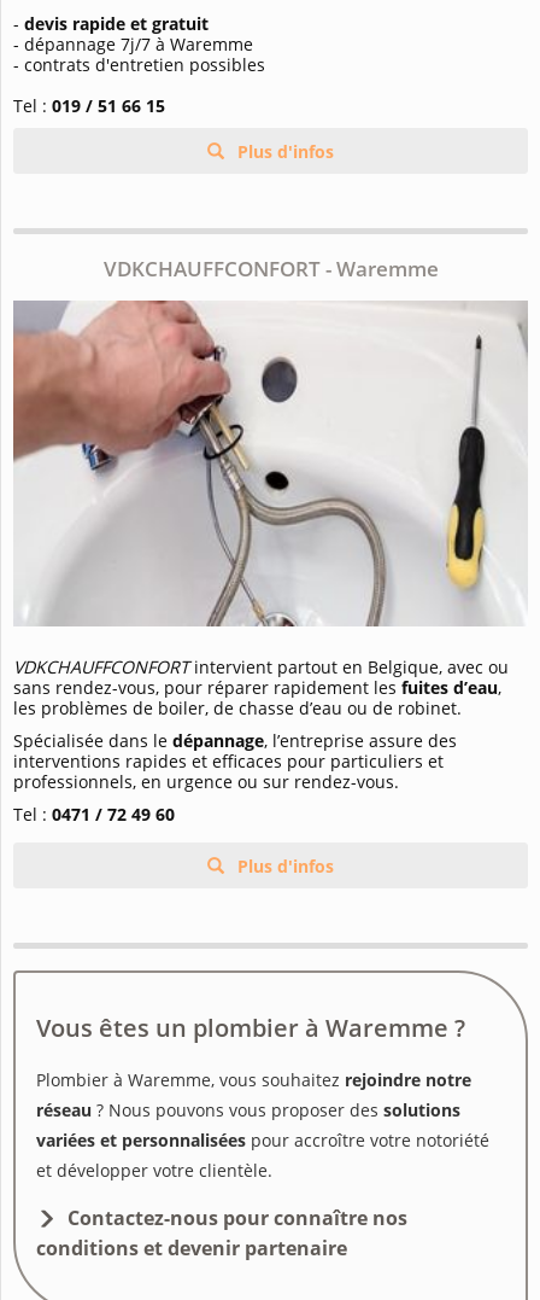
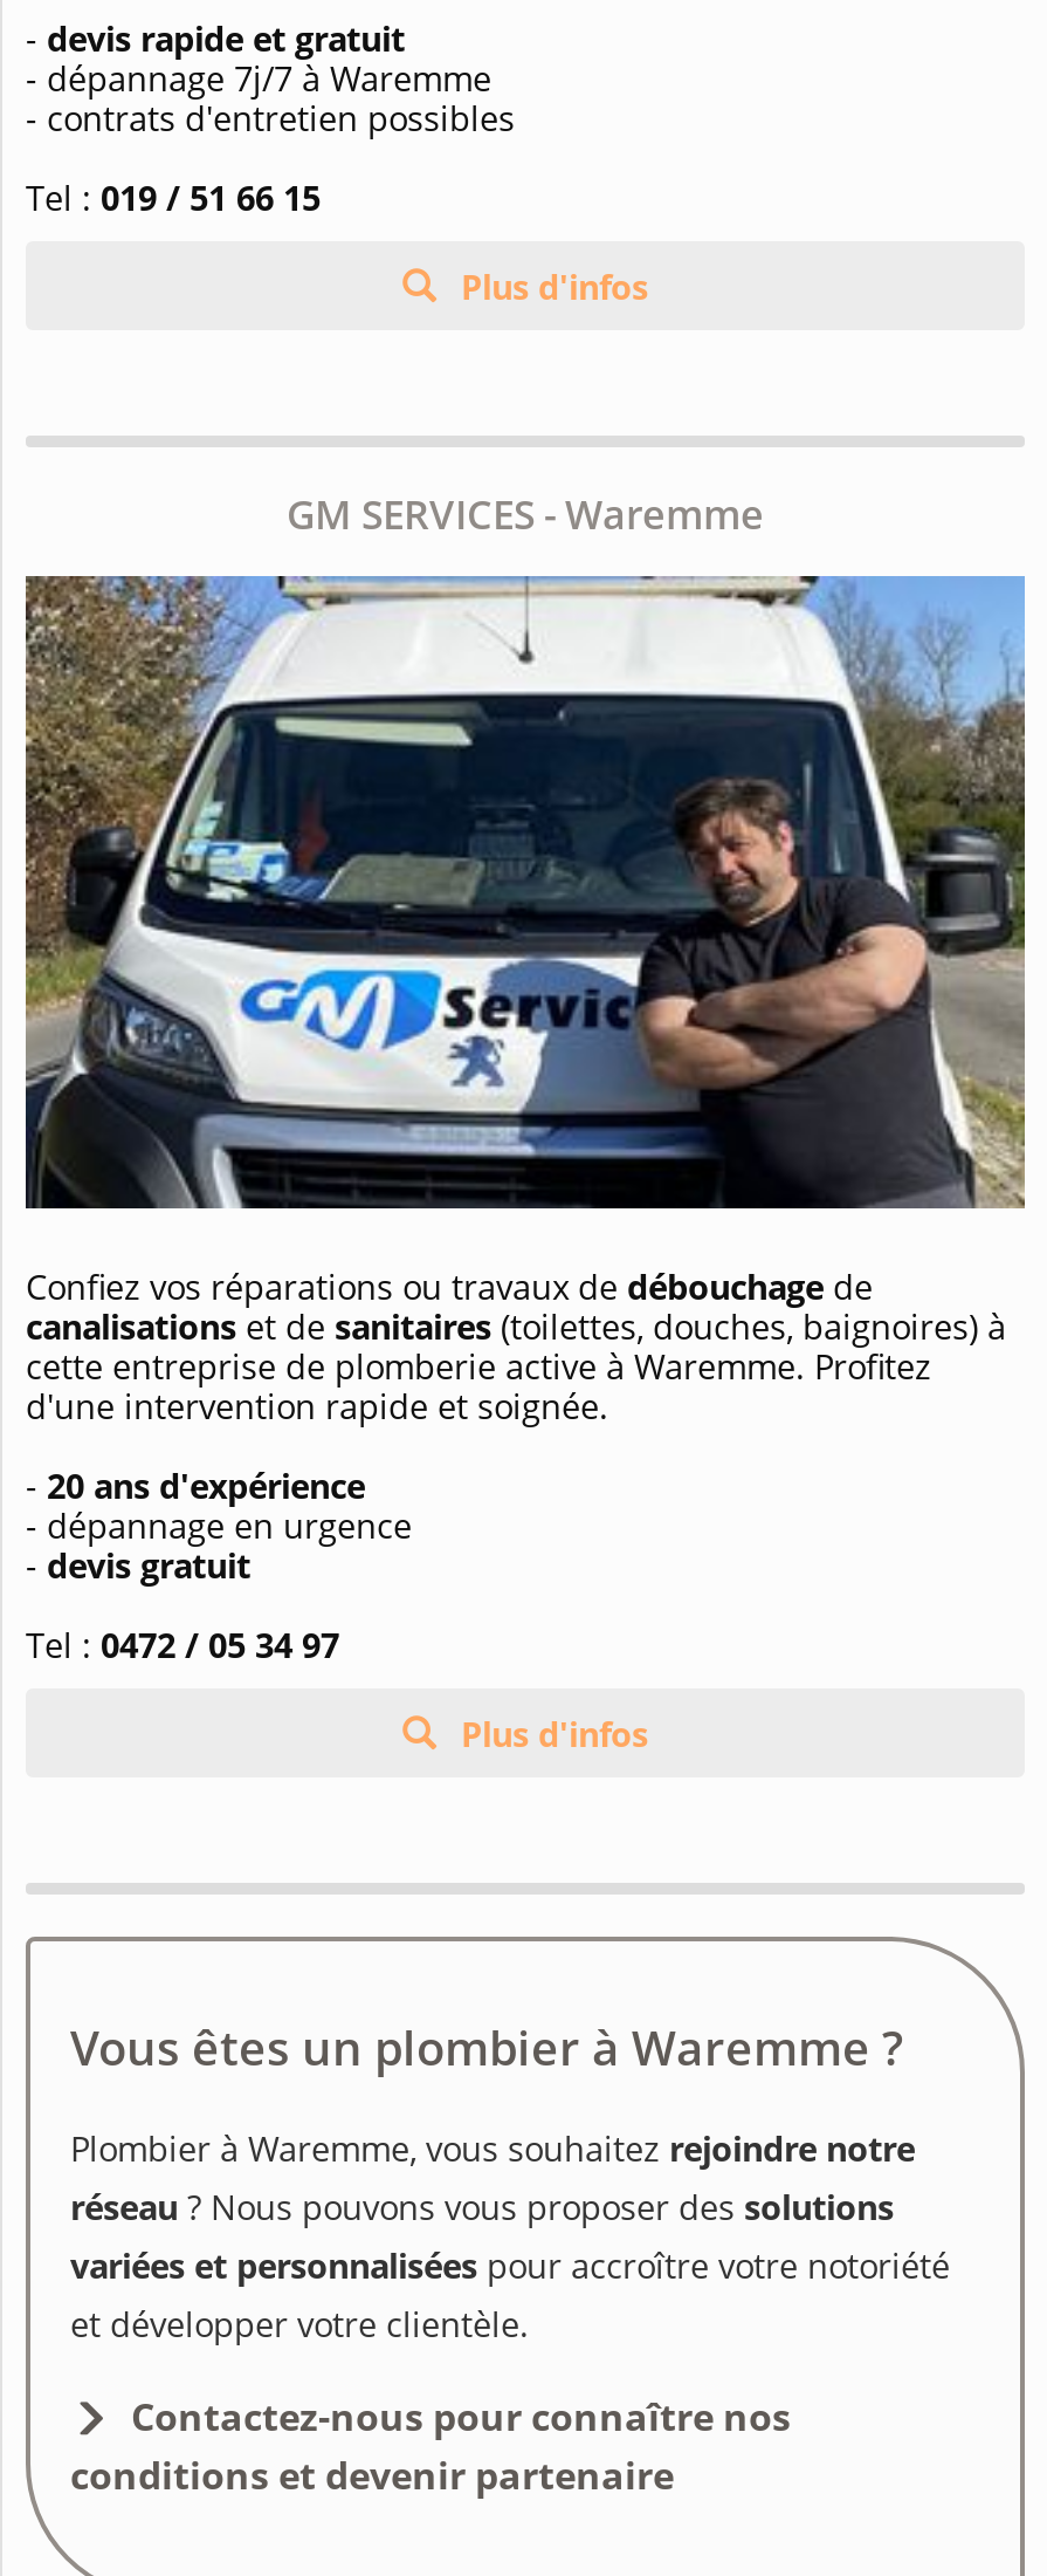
- VDKCHAUFFCONFORT - Waremme
+ GM SERVICES - Waremme

- [image]
- VDKCHAUFFCONFORTintervient partout en Belgique, avec ou
- sans rendez-vous, pour réparer rapidement lesfuites d’eau,
- les problèmes de boiler, de chasse d’eau ou de robinet.
- Spécialisée dans le dépannage, l’entreprise assure des
- interventions rapides et efficaces pour particuliers et
- professionnels, en urgence ou sur rendez-vous.
- Tel : 0471 / 72 49 60
+ [image]
+ Confiez vos réparations ou travaux de débouchage de
+ canalisations et de sanitaires (toilettes, douches, baignoires) à
+ cette entreprise de plomberie active à Waremme. Profitez
+ d'une intervention rapide et soignée.
+ - 20 ans d'expérience
+ - dépannage en urgence
+ - devis gratuit
+ Tel : 0472 / 05 34 97
